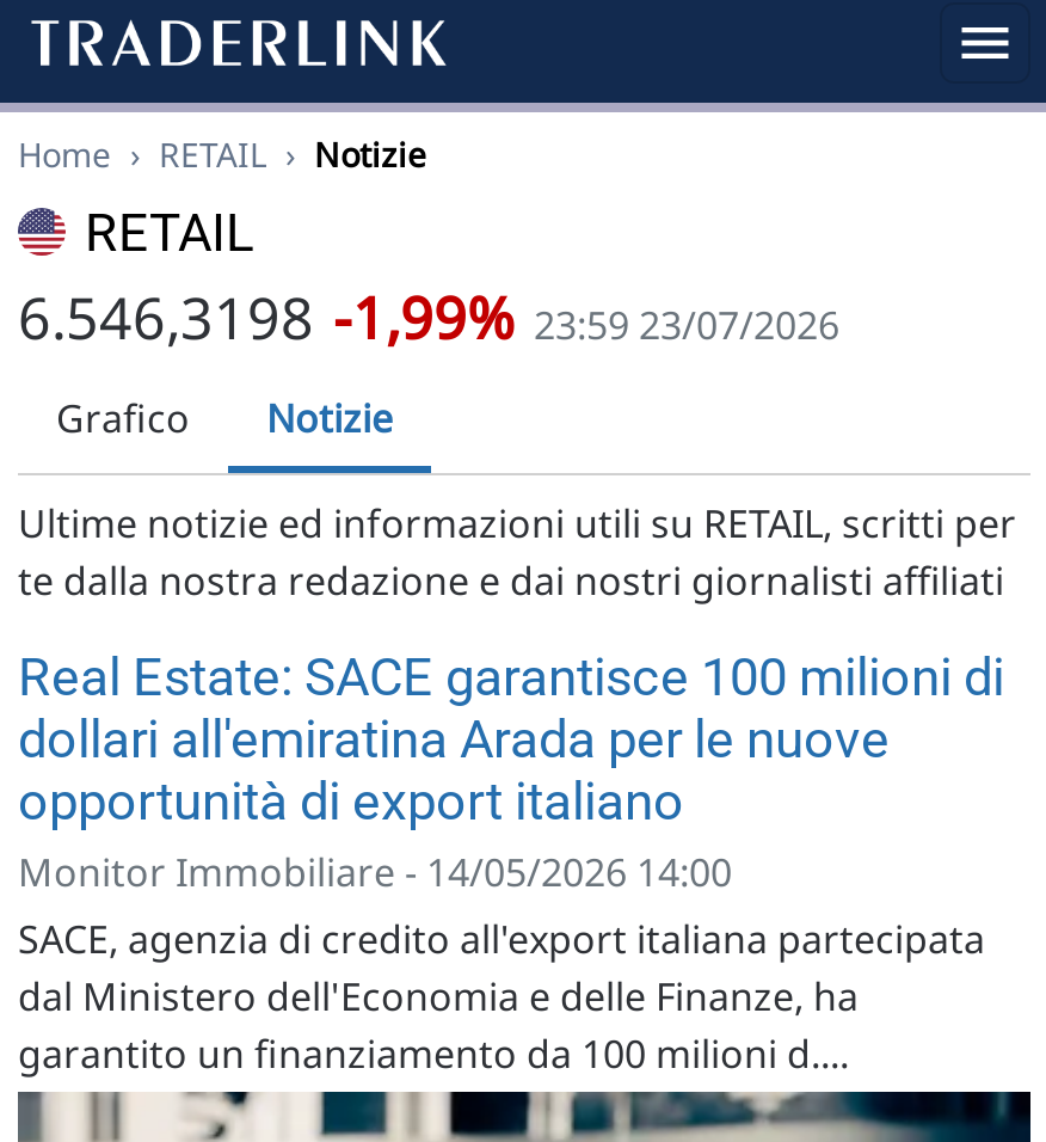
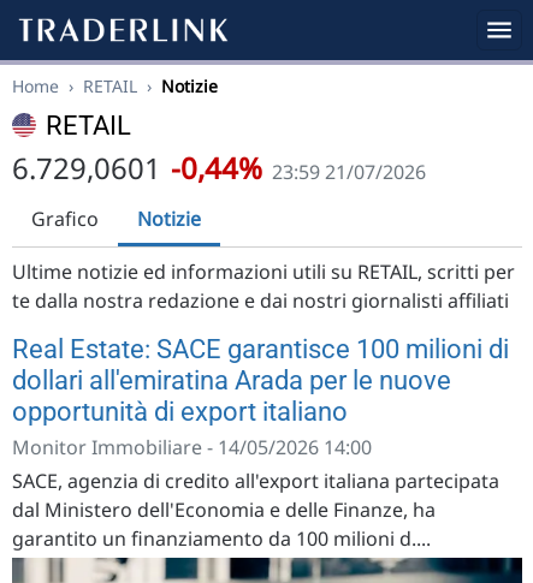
- 6.546,3198 -1,99% 23:59 23/07/2026
+ 6.729,0601 -0,44% 23:59 21/07/2026
